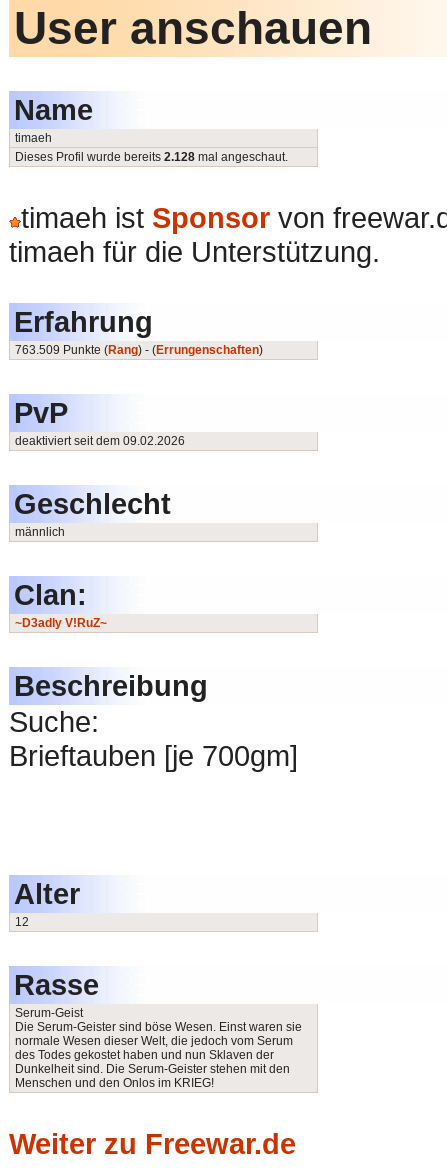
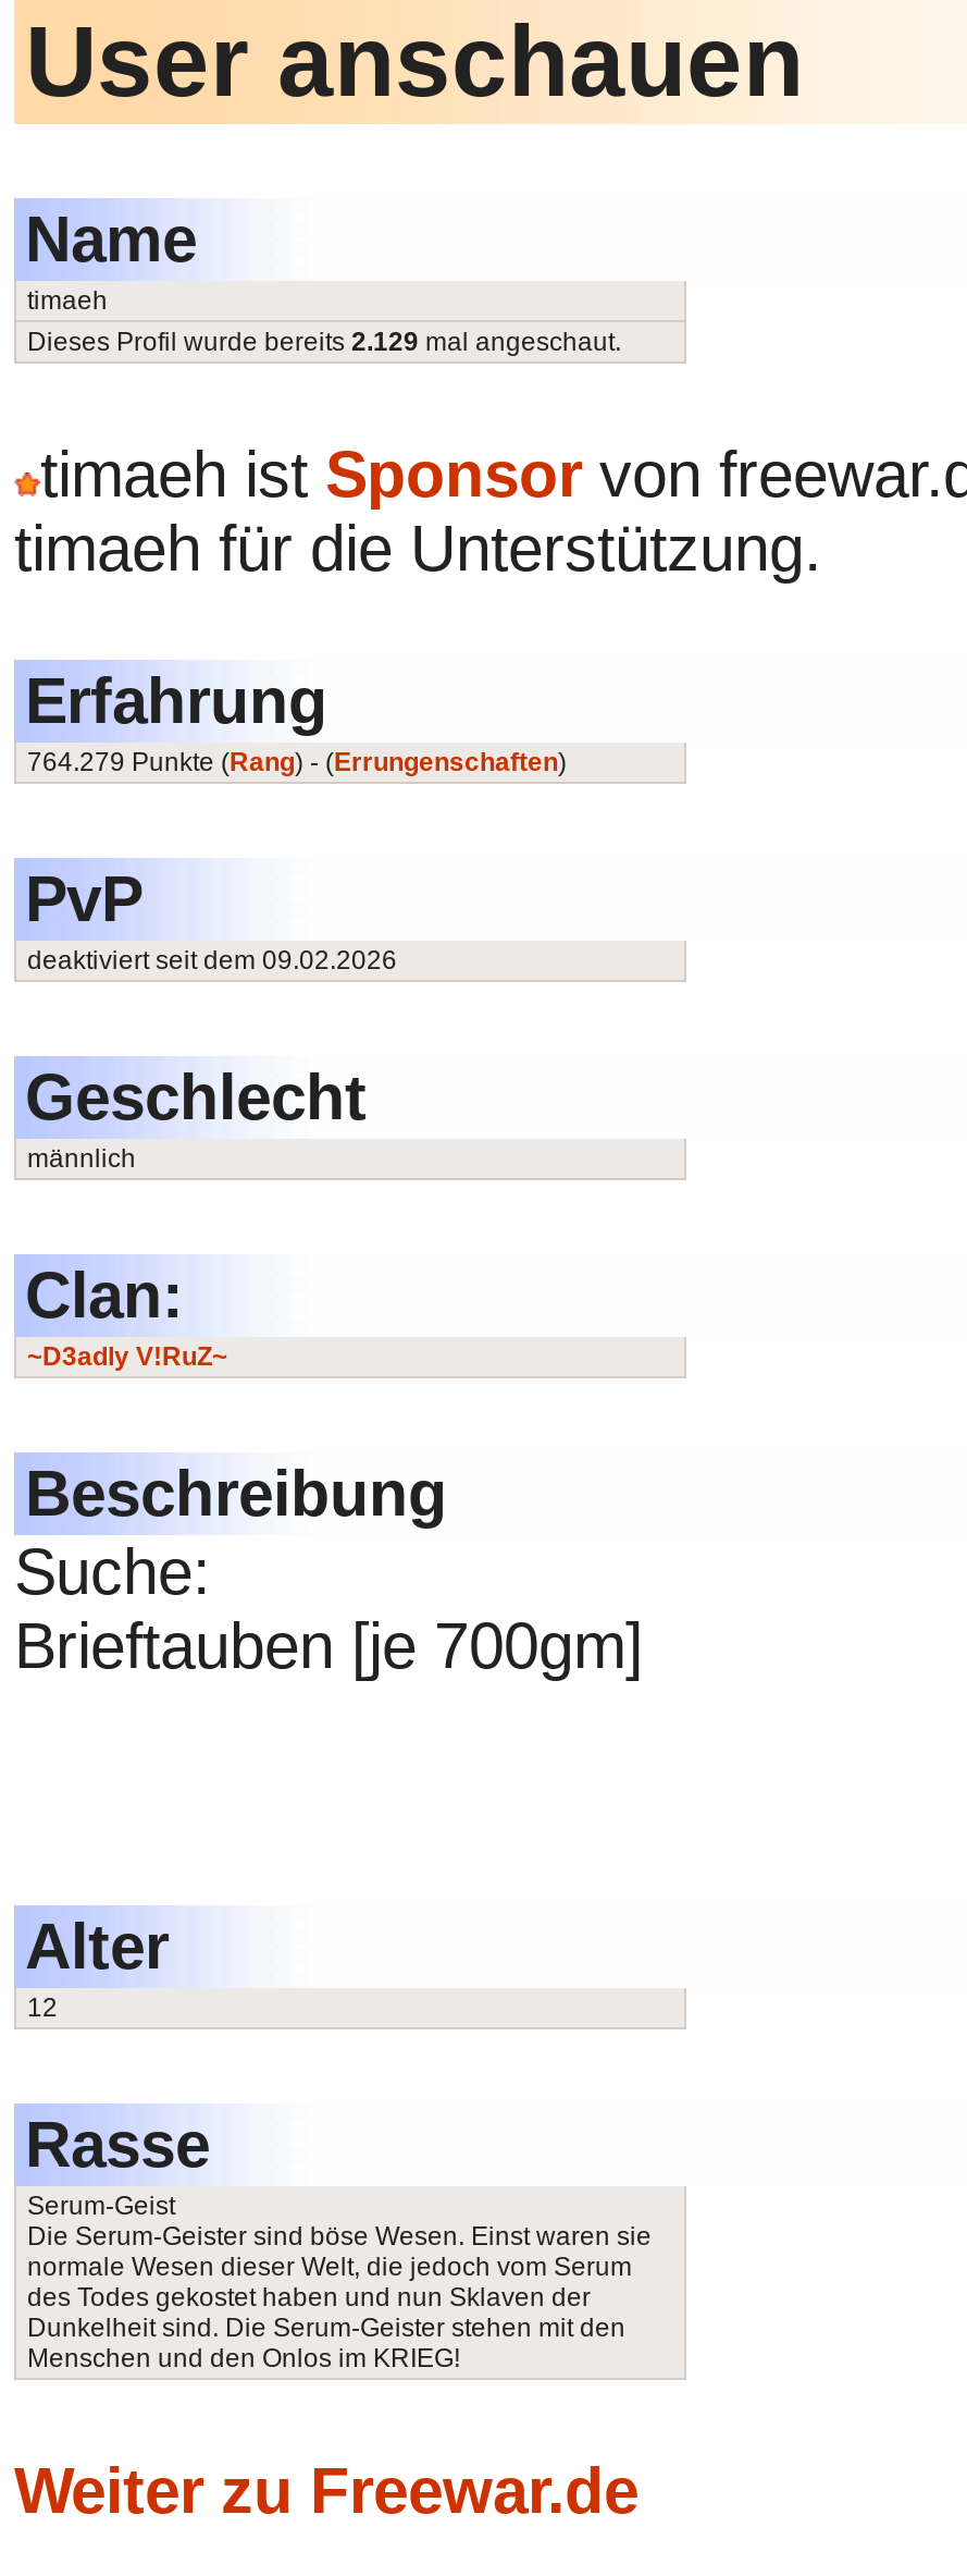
- Dieses Profil wurde bereits 2.128 mal angeschaut.
+ Dieses Profil wurde bereits 2.129 mal angeschaut.

- 763.509 Punkte (Rang) - (Errungenschaften)
+ 764.279 Punkte (Rang) - (Errungenschaften)
